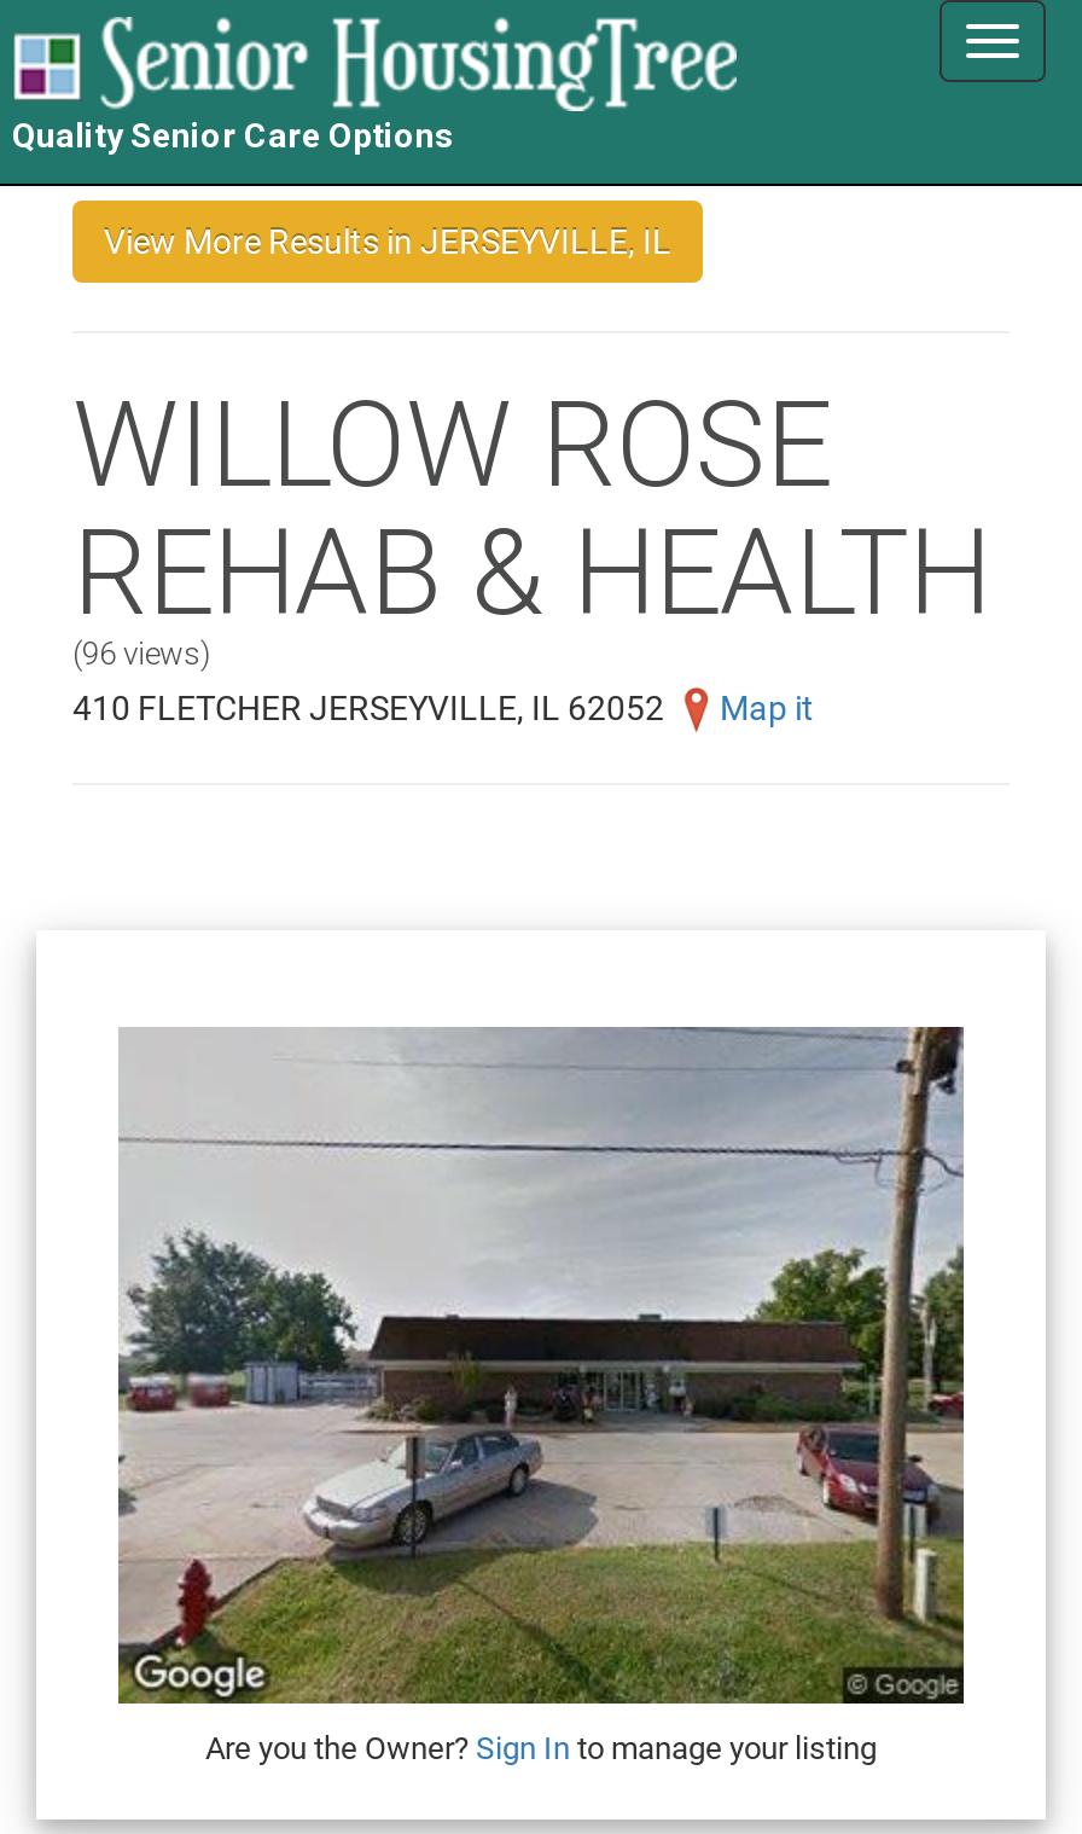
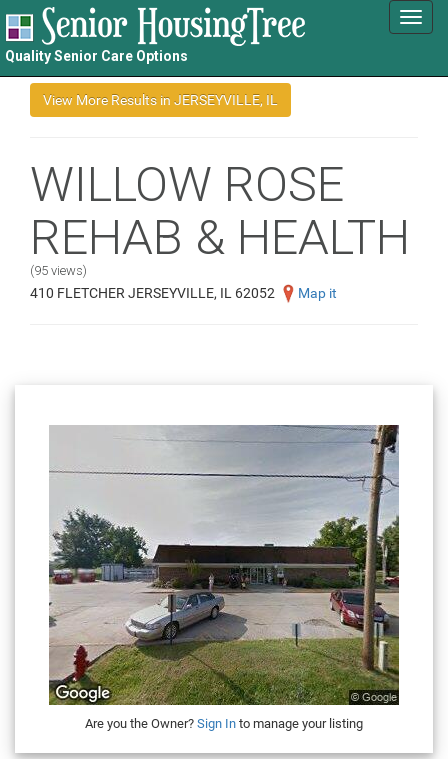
- (96 views)
+ (95 views)
